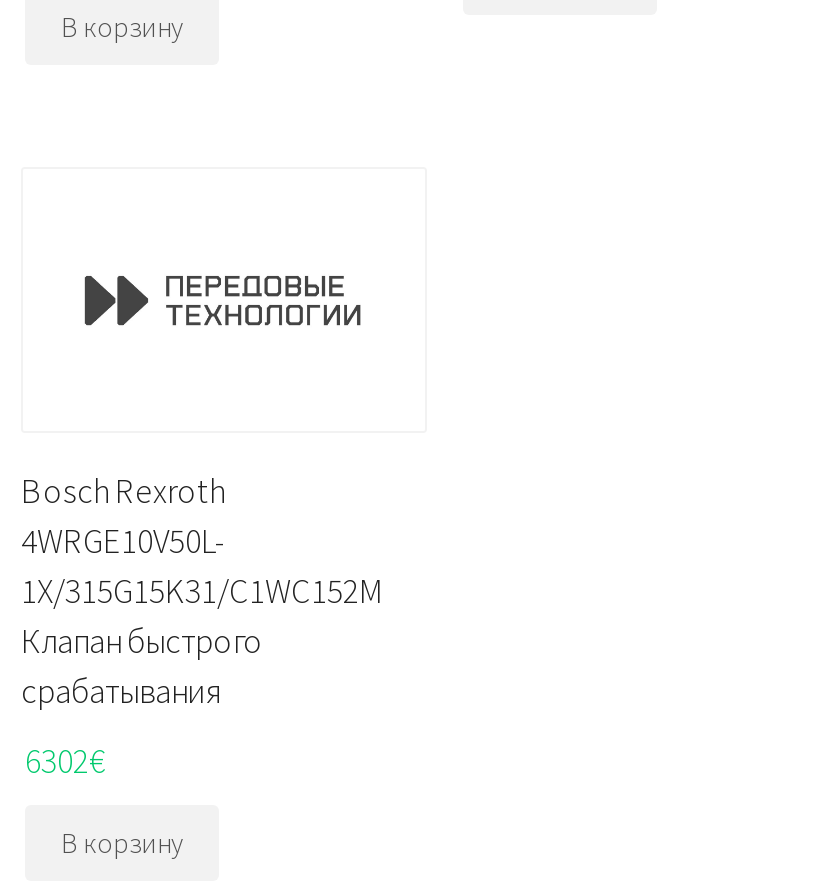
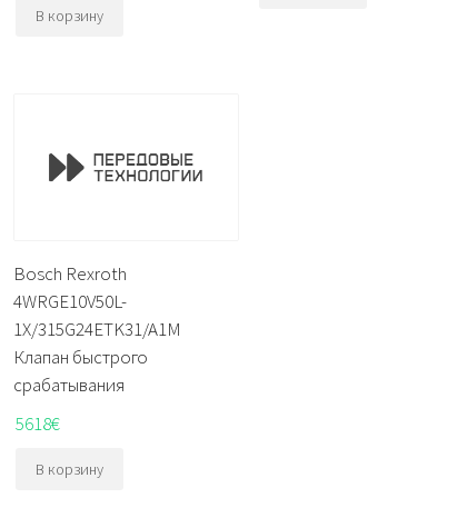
- 1X/315G15K31/C1WC152M
+ 1X/315G24ETK31/A1M

- 6302€
+ 5618€
